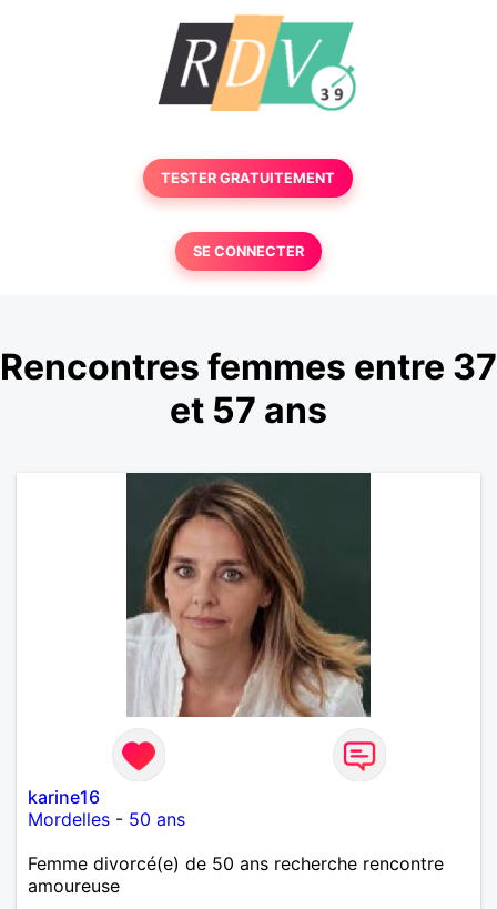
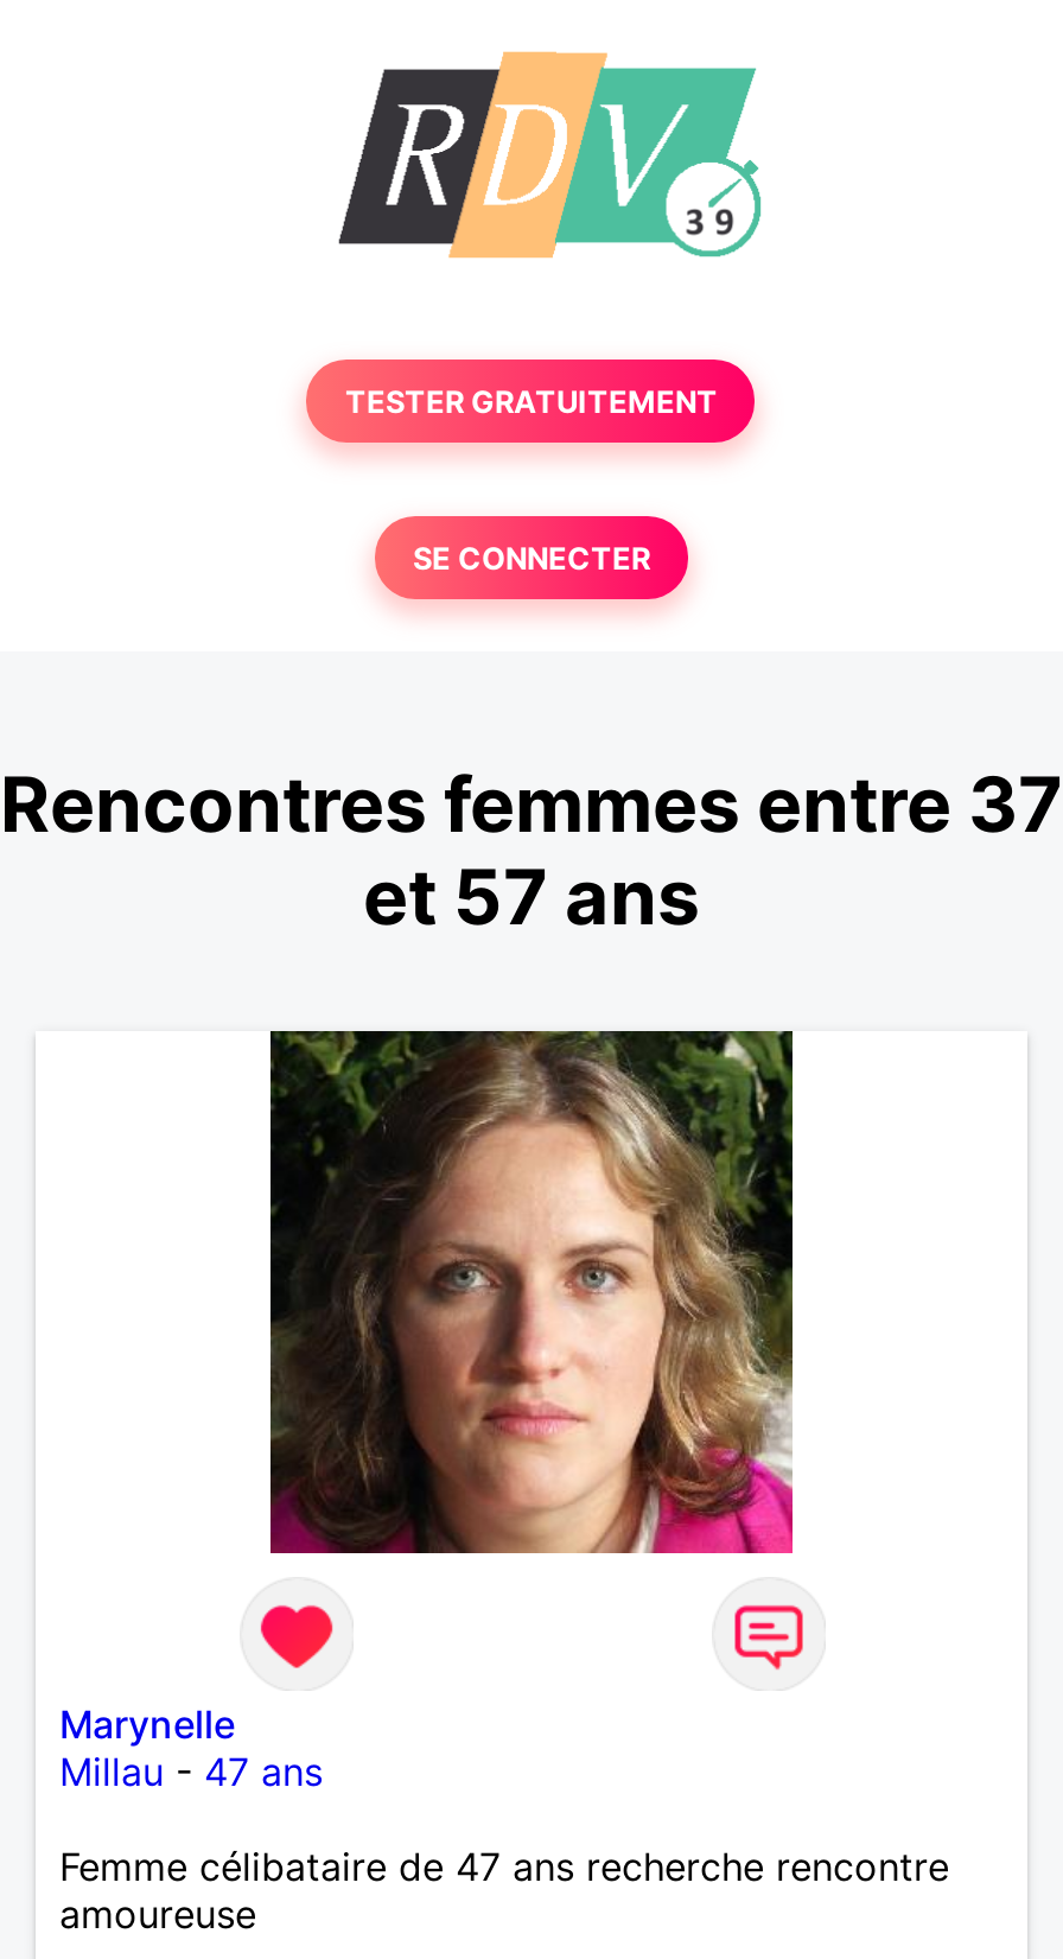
- [image]
+ [image]

- karine16
- Mordelles - 50 ans
+ Marynelle
+ Millau - 47 ans

- Femme divorcé(e) de 50 ans recherche rencontre
+ Femme célibataire de 47 ans recherche rencontre
